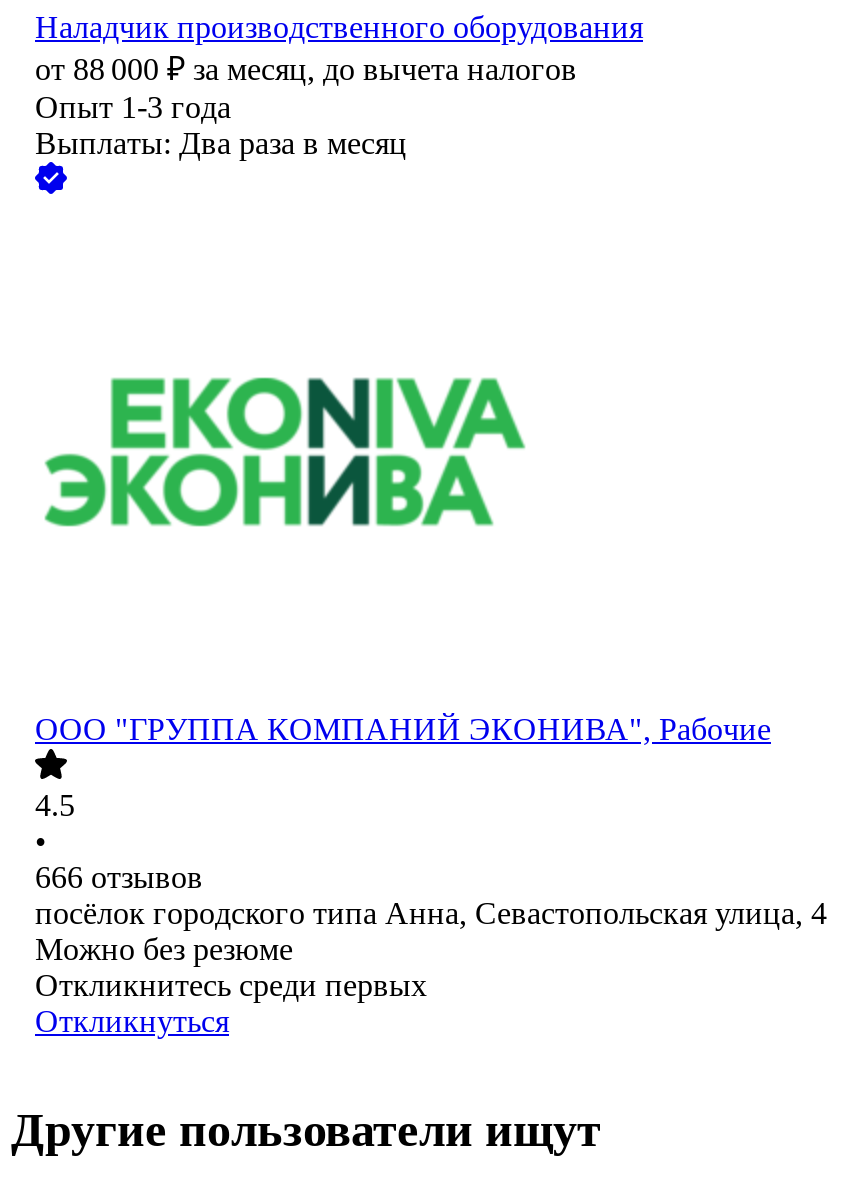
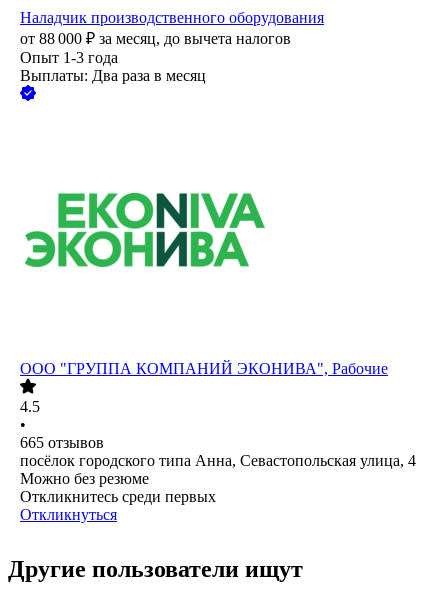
- 666 отзывов
+ 665 отзывов
